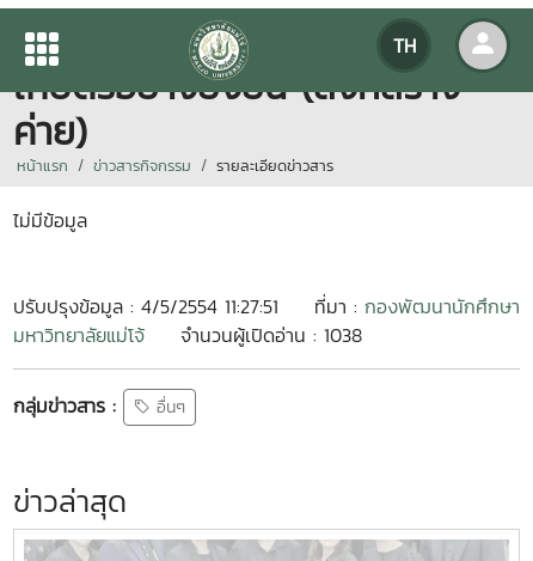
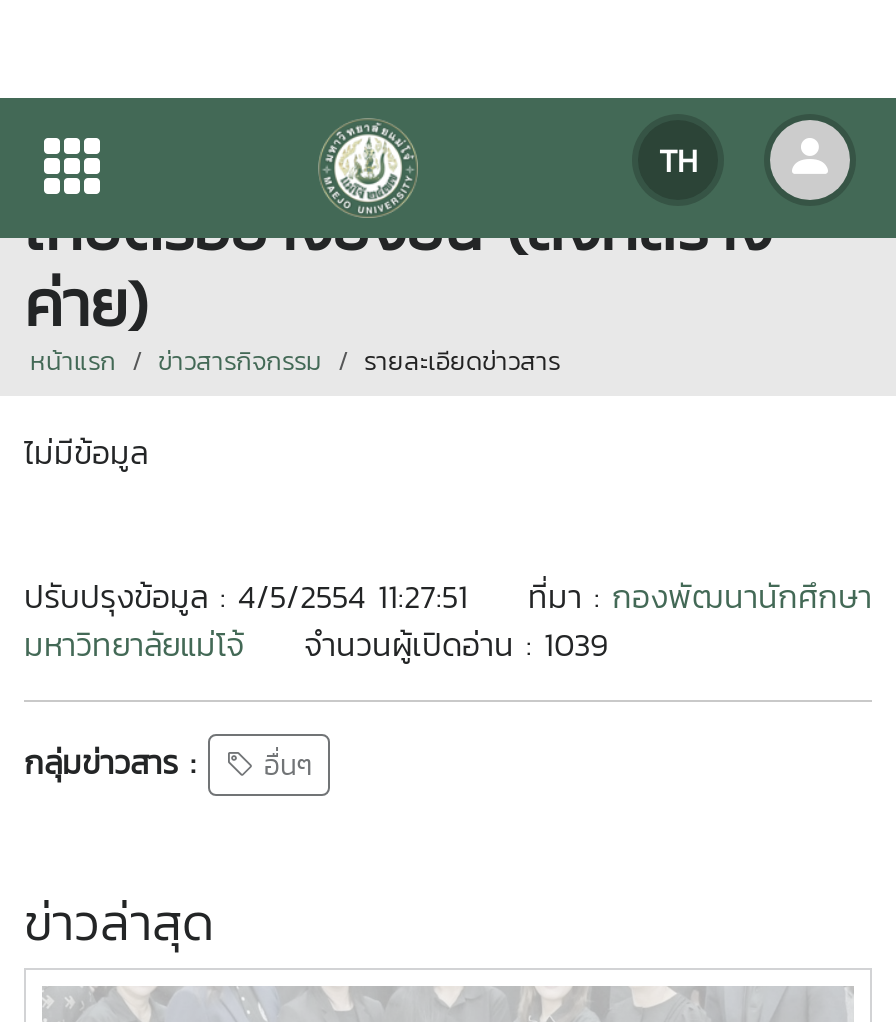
- จำนวนผู้เปิดอ่าน : 1038
+ จำนวนผู้เปิดอ่าน : 1039
